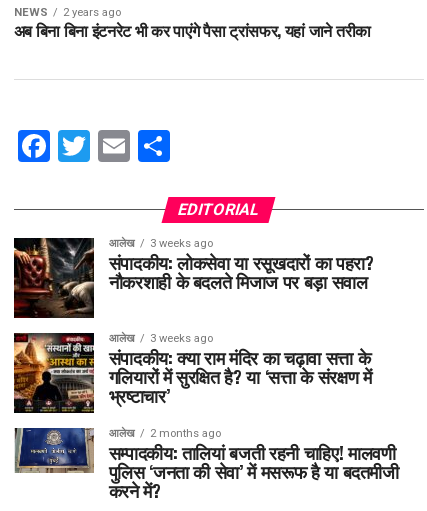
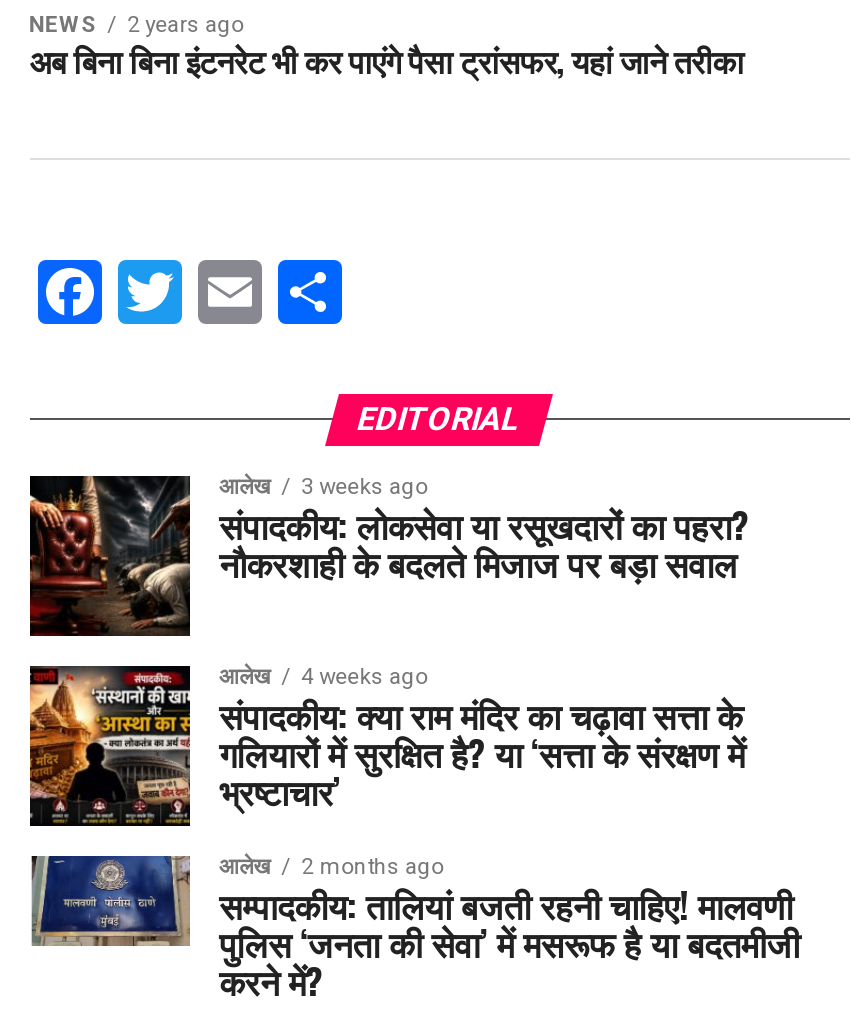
- आलेख 3 weeks ago
+ आलेख 4 weeks ago
